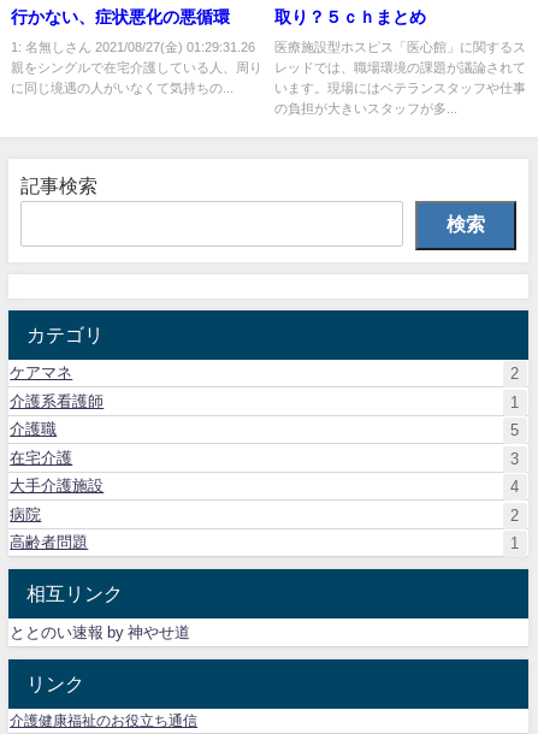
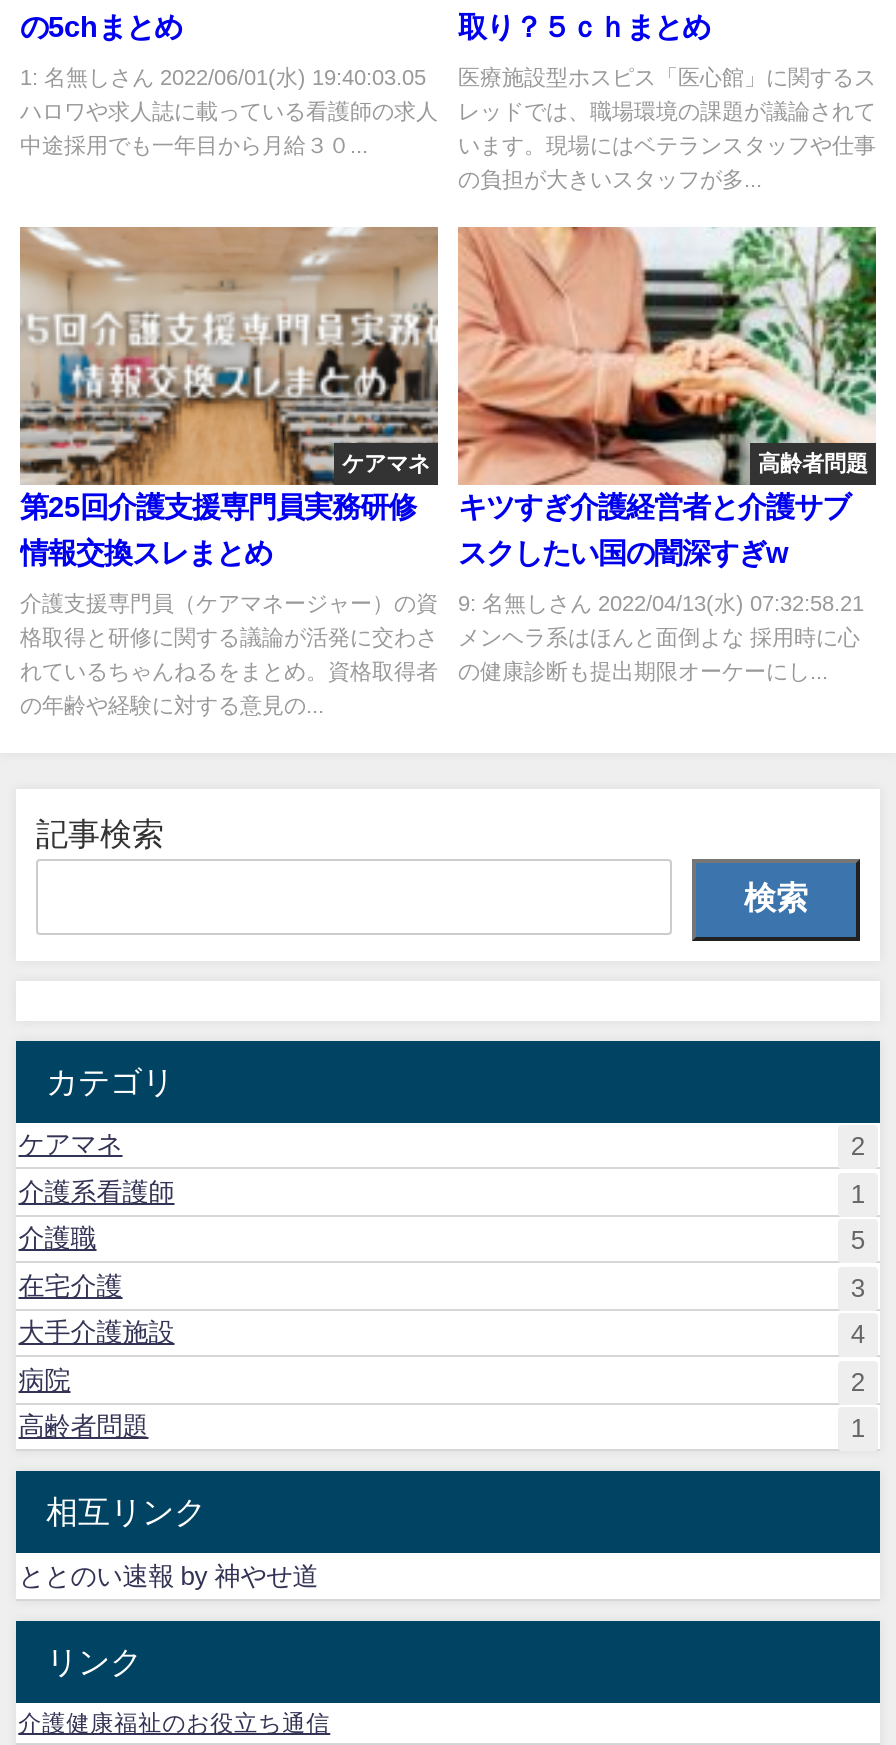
- 行かない、症状悪化の悪循環
+ の5chまとめ

- 1: 名無しさん 2021/08/27(金) 01:29:31.26
- 親をシングルで在宅介護している人、周り
- に同じ境遇の人がいなくて気持ちの...
+ 1: 名無しさん 2022/06/01(水) 19:40:03.05
+ ハロワや求人誌に載っている看護師の求人
+ 中途採用でも一年目から月給３０...

+ [image]
+ ケアマネ
+ 第25回介護支援専門員実務研修
+ 情報交換スレまとめ
+ 介護支援専門員（ケアマネージャー）の資
+ 格取得と研修に関する議論が活発に交わさ
+ れているちゃんねるをまとめ。資格取得者
+ の年齢や経験に対する意見の...

+ [image]
+ 高齢者問題
+ キツすぎ介護経営者と介護サブ
+ スクしたい国の闇深すぎw
+ 9: 名無しさん 2022/04/13(水) 07:32:58.21
+ メンヘラ系はほんと面倒よな 採用時に心
+ の健康診断も提出期限オーケーにし...
